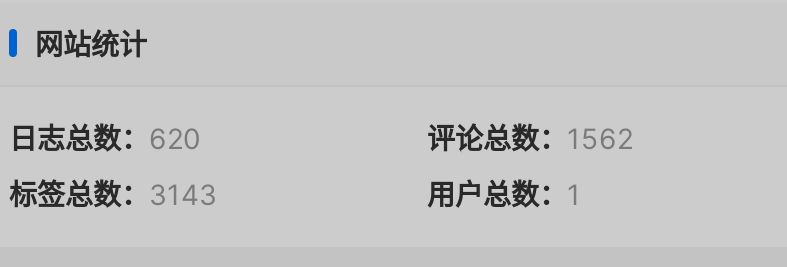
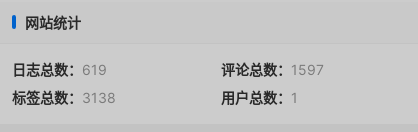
- 日志总数：620
+ 日志总数：619

- 评论总数：1562
+ 评论总数：1597

- 标签总数：3143
+ 标签总数：3138
